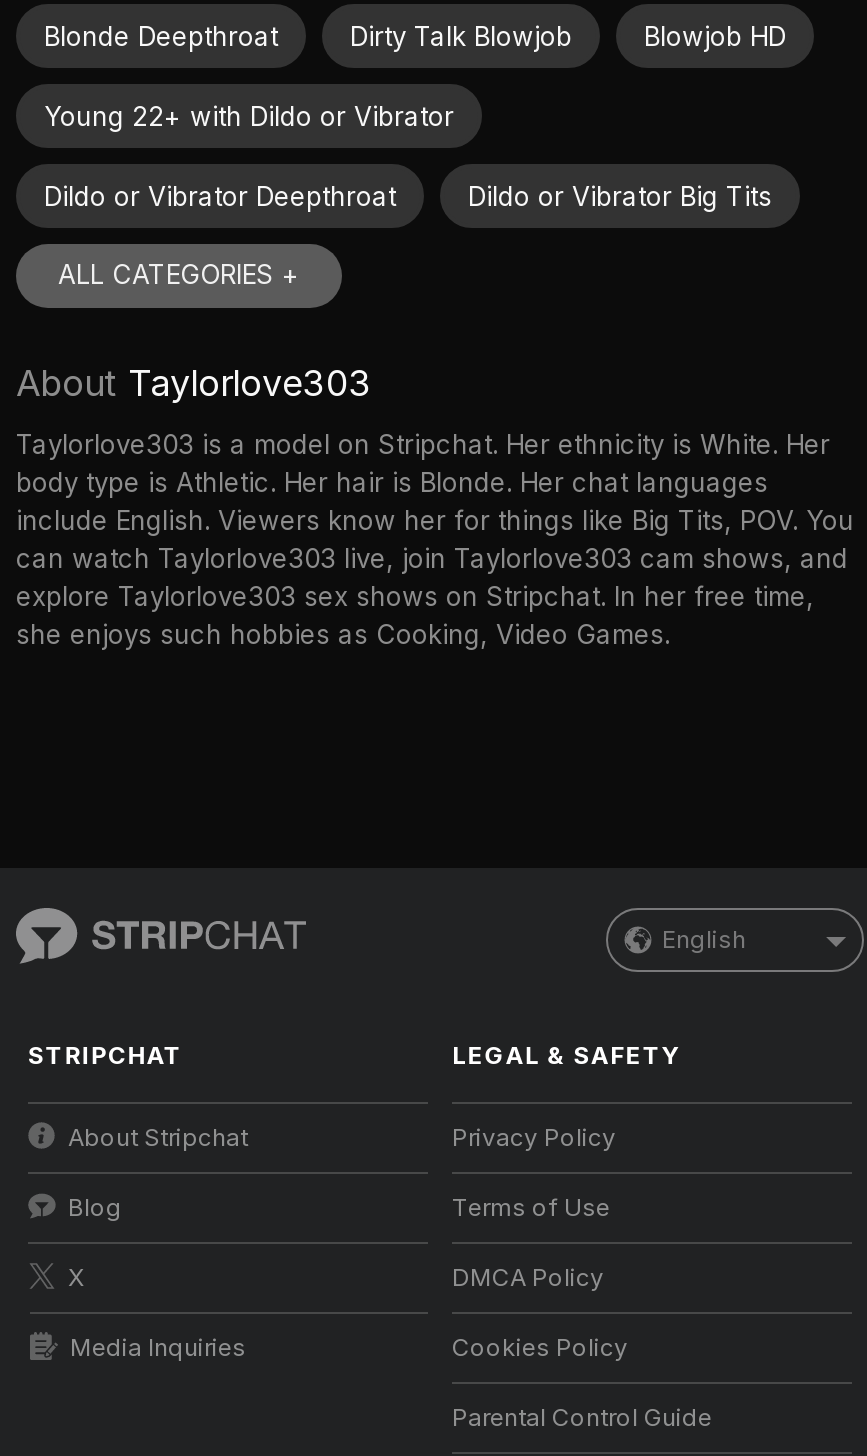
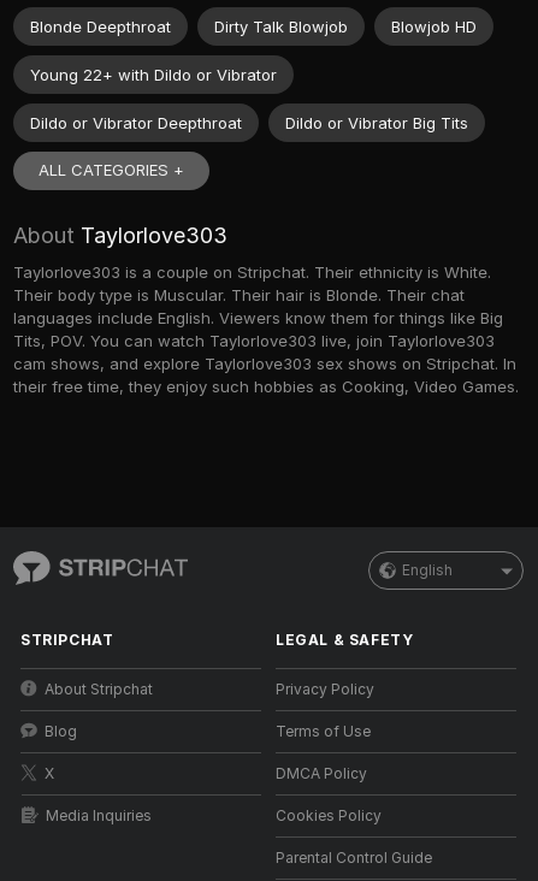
- Taylorlove303 is a model on Stripchat. Her ethnicity is White. Her
- body type is Athletic. Her hair is Blonde. Her chat languages
- include English. Viewers know her for things like Big Tits, POV. You
- can watch Taylorlove303 live, join Taylorlove303 cam shows, and
- explore Taylorlove303 sex shows on Stripchat. In her free time,
- she enjoys such hobbies as Cooking, Video Games.
+ Taylorlove303 is a couple on Stripchat. Their ethnicity is White.
+ Their body type is Muscular. Their hair is Blonde. Their chat
+ languages include English. Viewers know them for things like Big
+ Tits, POV. You can watch Taylorlove303 live, join Taylorlove303
+ cam shows, and explore Taylorlove303 sex shows on Stripchat. In
+ their free time, they enjoy such hobbies as Cooking, Video Games.
